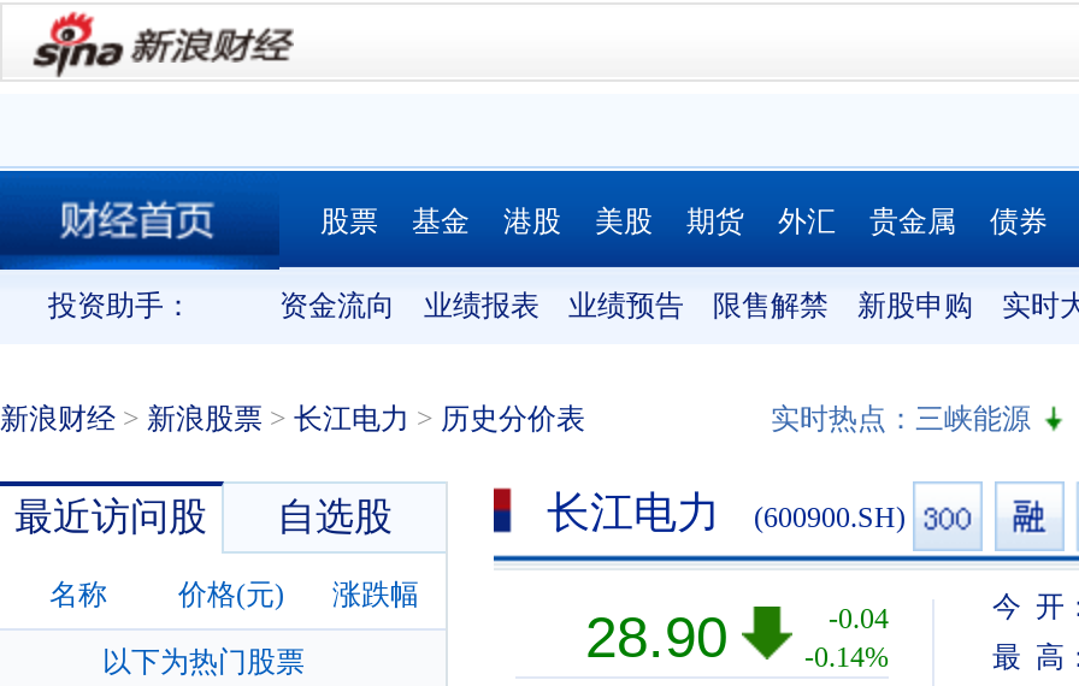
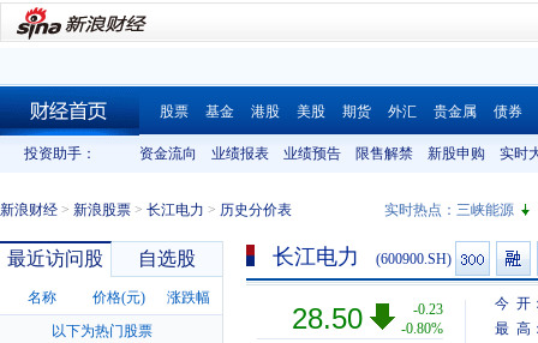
- 28.90
+ 28.50

- -0.04
+ -0.23

- -0.14%
+ -0.80%
